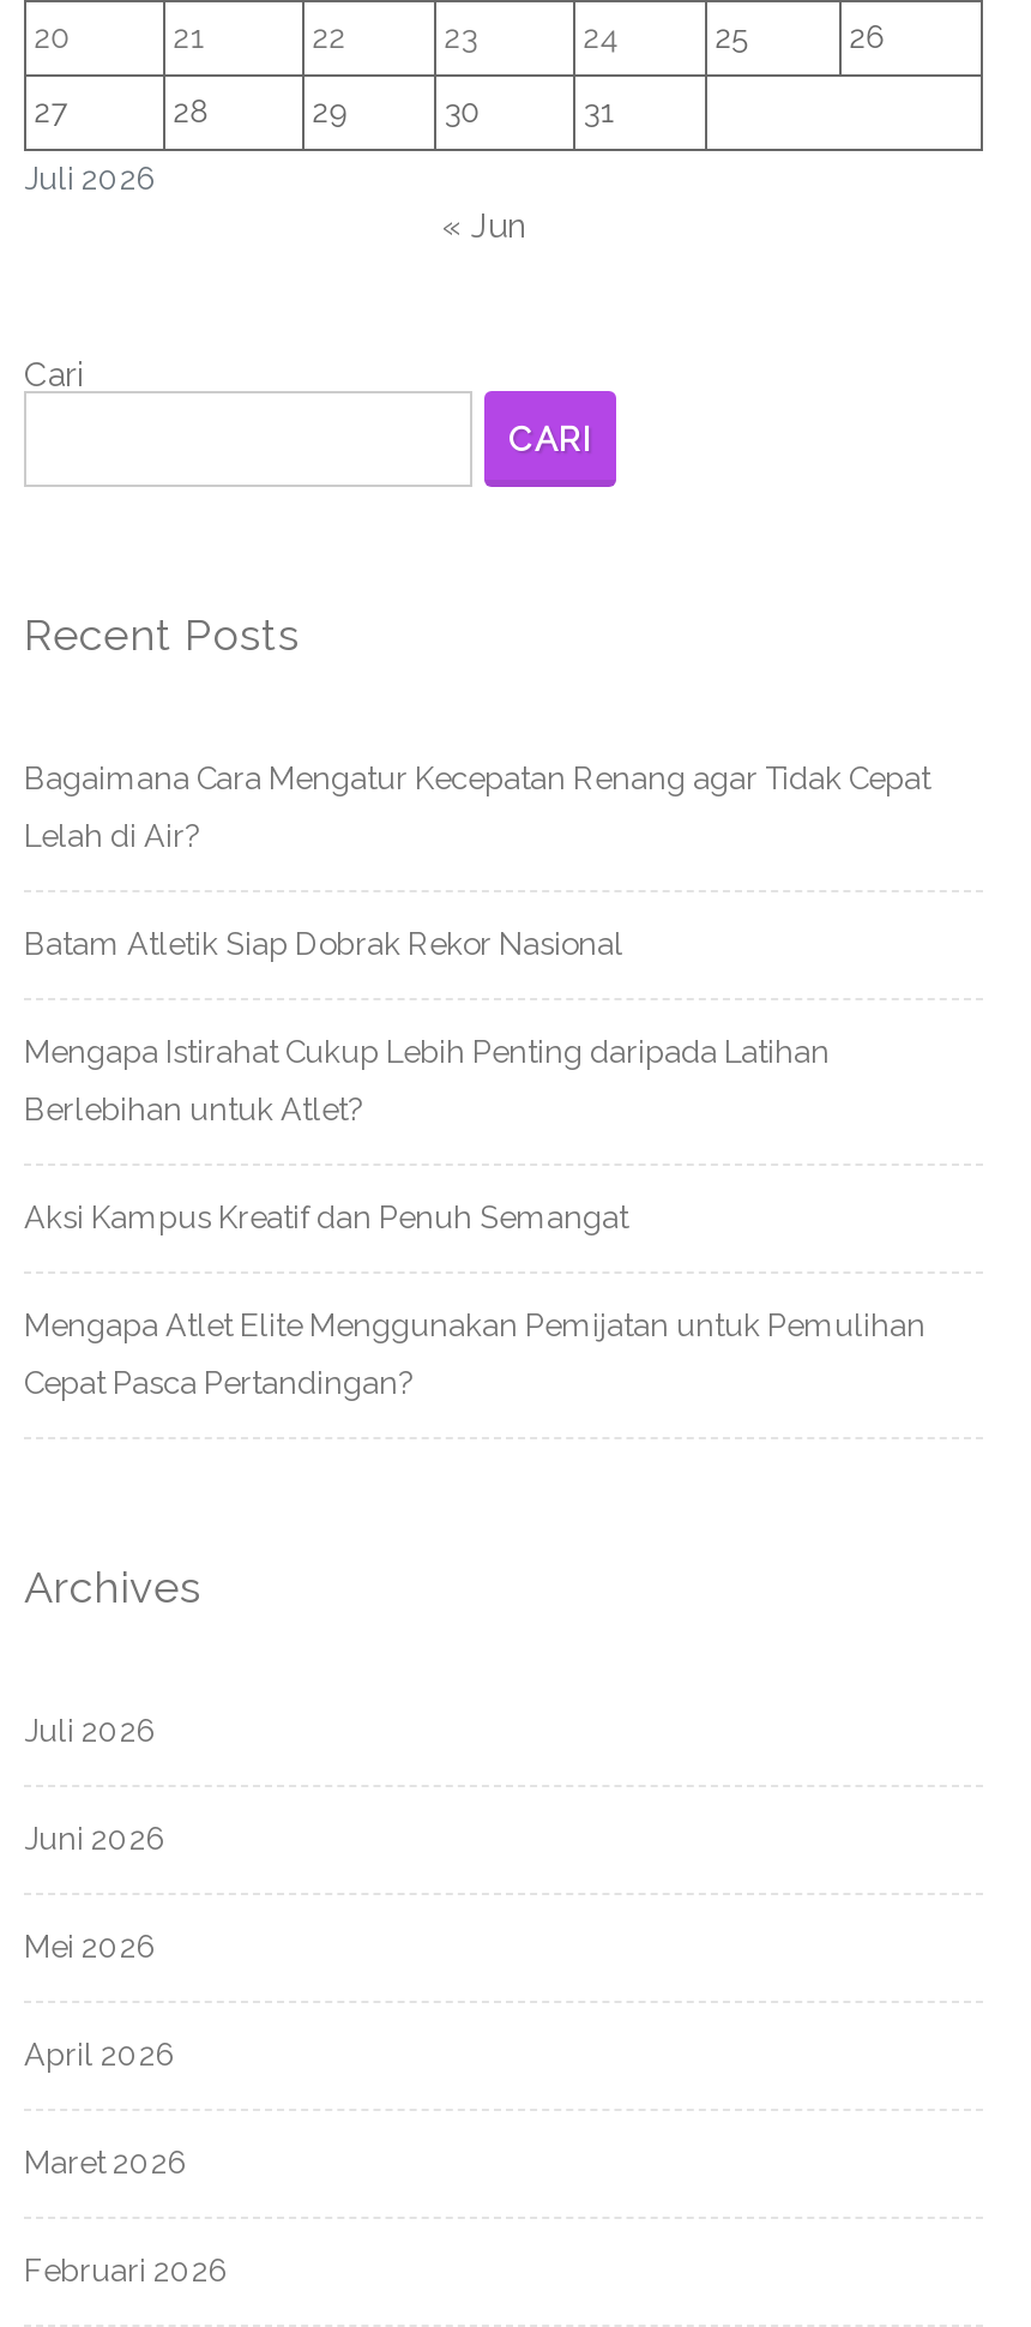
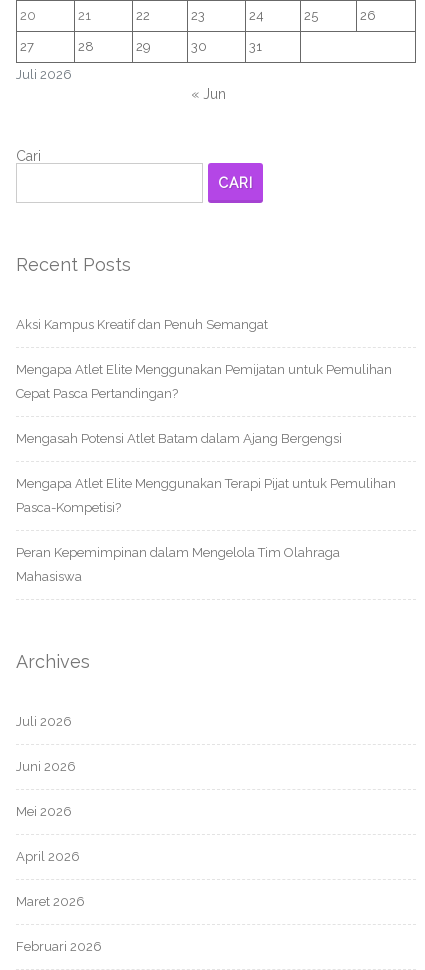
- Bagaimana Cara Mengatur Kecepatan Renang agar Tidak Cepat
- Lelah di Air?
- Batam Atletik Siap Dobrak Rekor Nasional
- Mengapa Istirahat Cukup Lebih Penting daripada Latihan
- Berlebihan untuk Atlet?

moved up: Aksi Kampus Kreatif dan Penuh Semangat | Mengapa Atlet Elite Menggunakan Pemijatan untuk Pemulihan | Cepat Pasca Pertandingan?

+ Mengasah Potensi Atlet Batam dalam Ajang Bergengsi
+ Mengapa Atlet Elite Menggunakan Terapi Pijat untuk Pemulihan
+ Pasca-Kompetisi?
+ Peran Kepemimpinan dalam Mengelola Tim Olahraga
+ Mahasiswa
